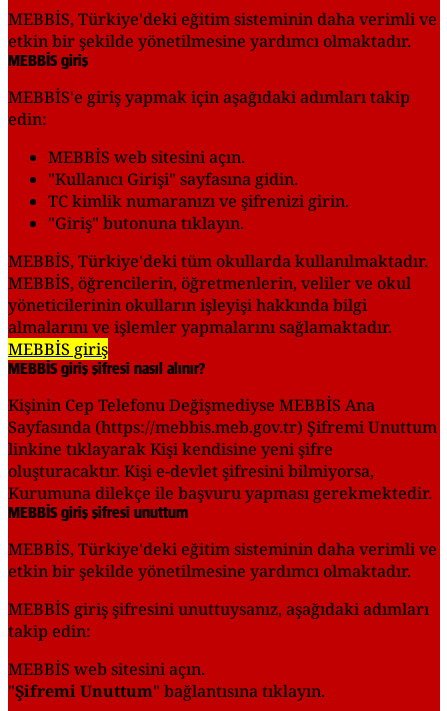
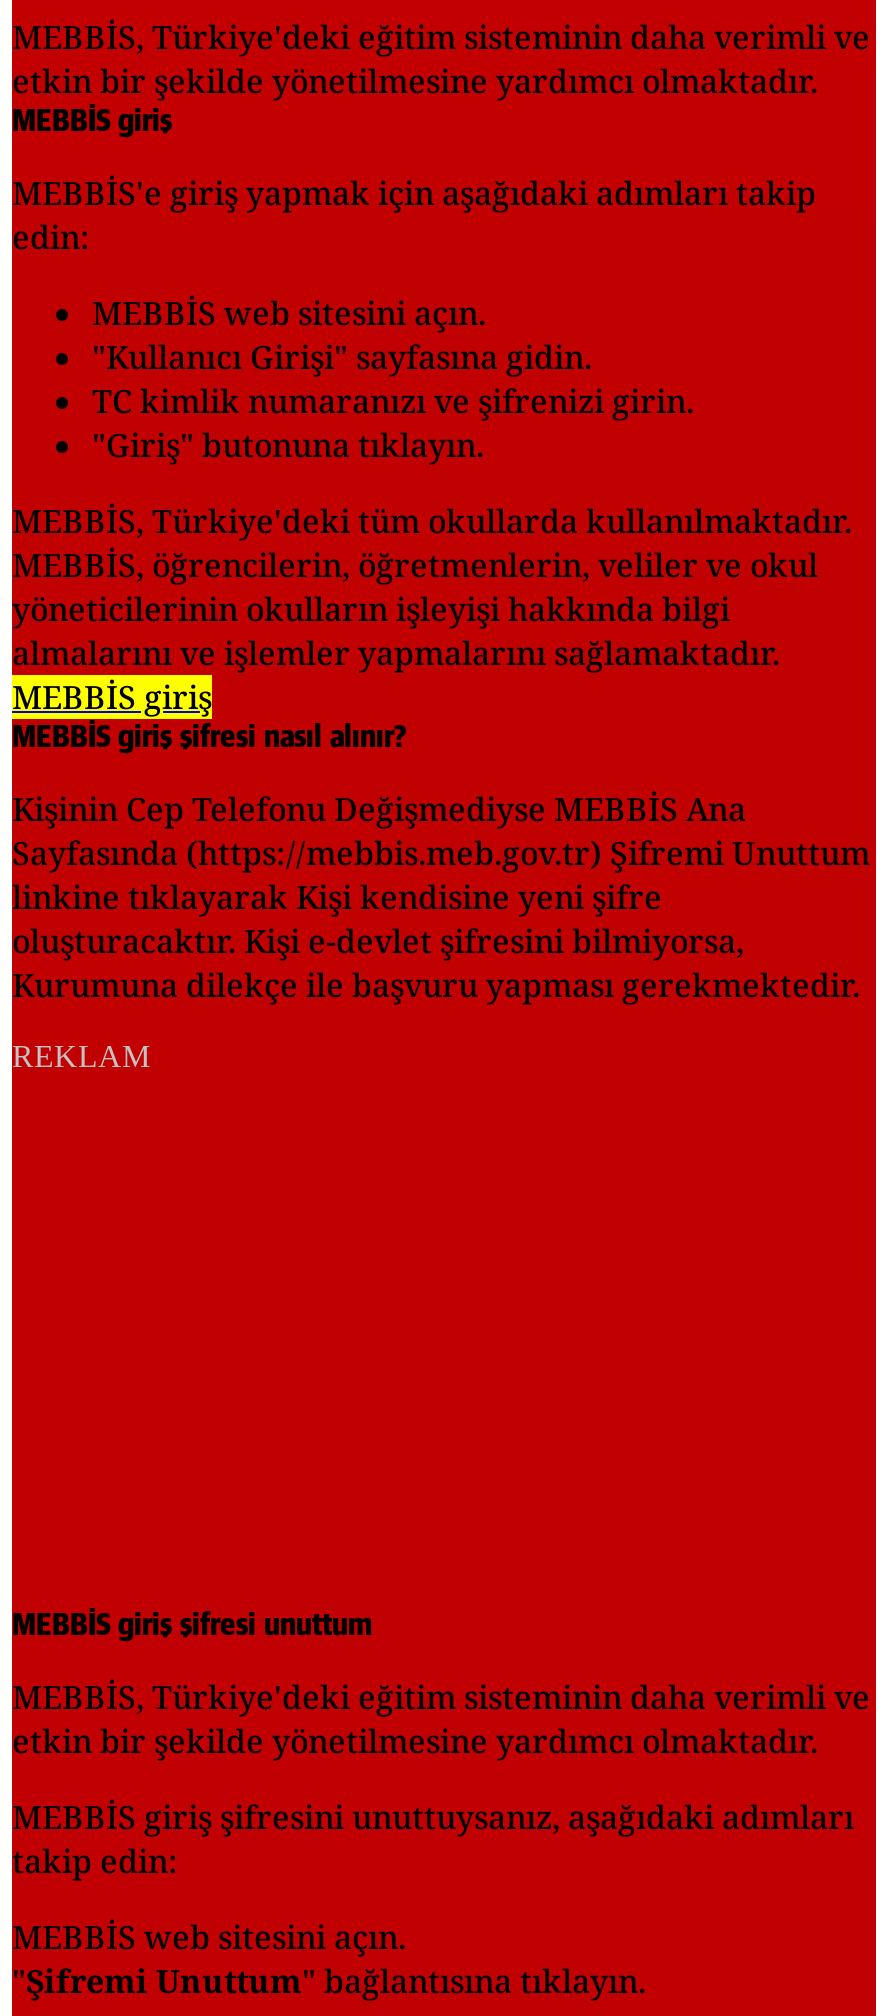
+ REKLAM
